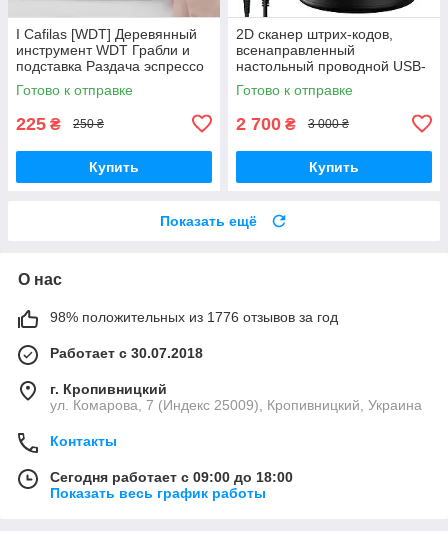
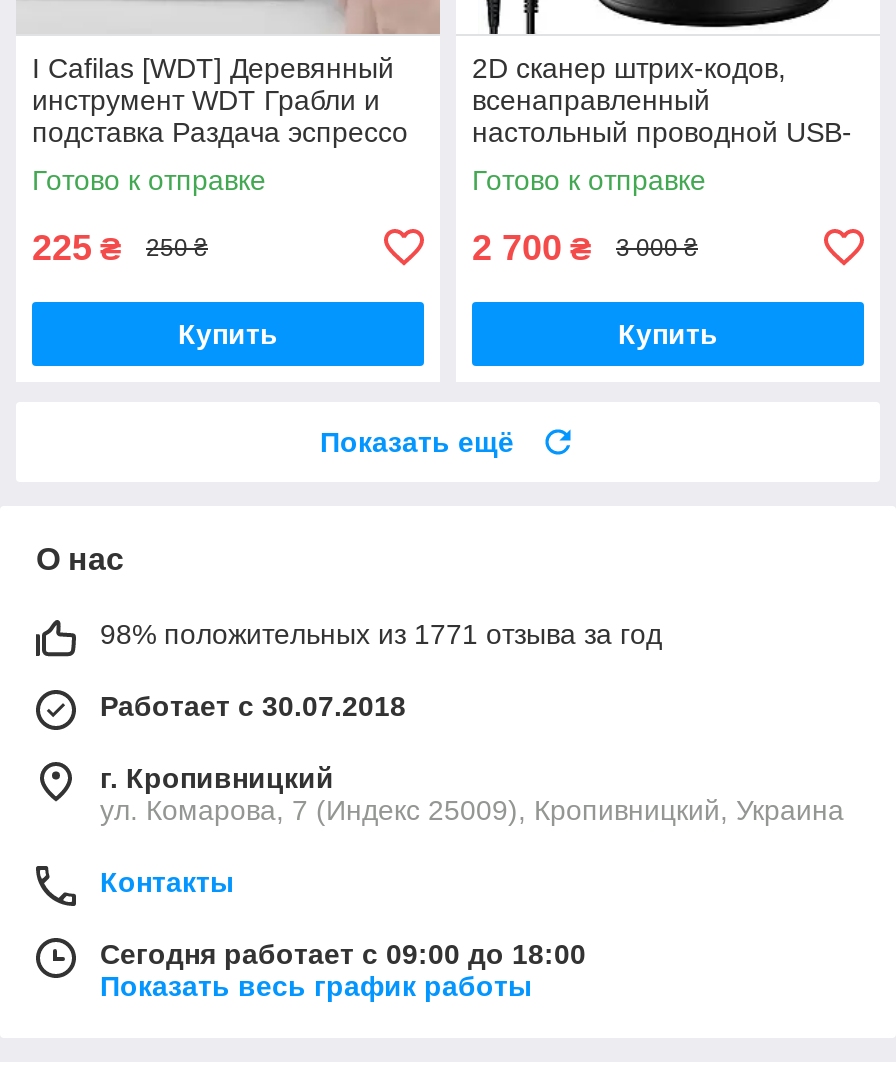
- 98% положительных из 1776 отзывов за год
+ 98% положительных из 1771 отзыва за год
